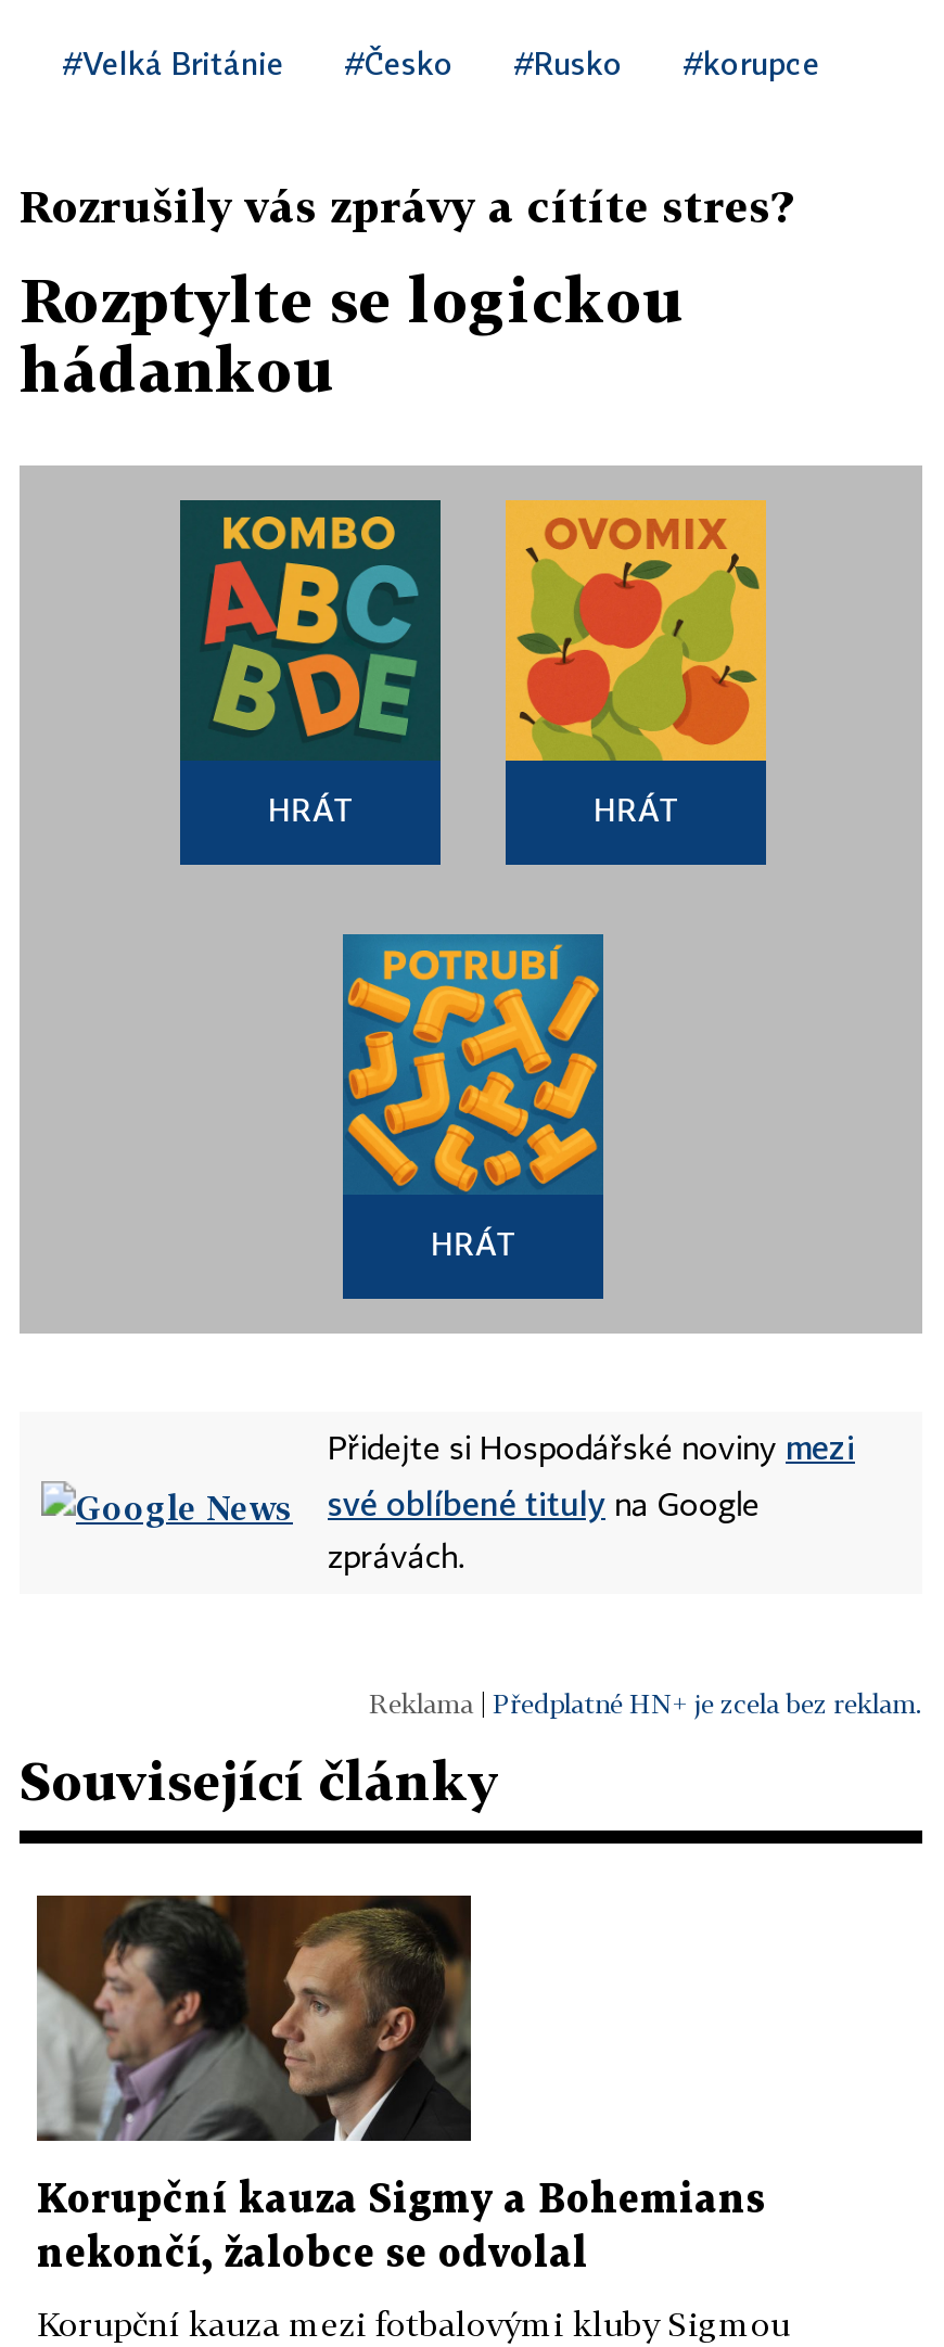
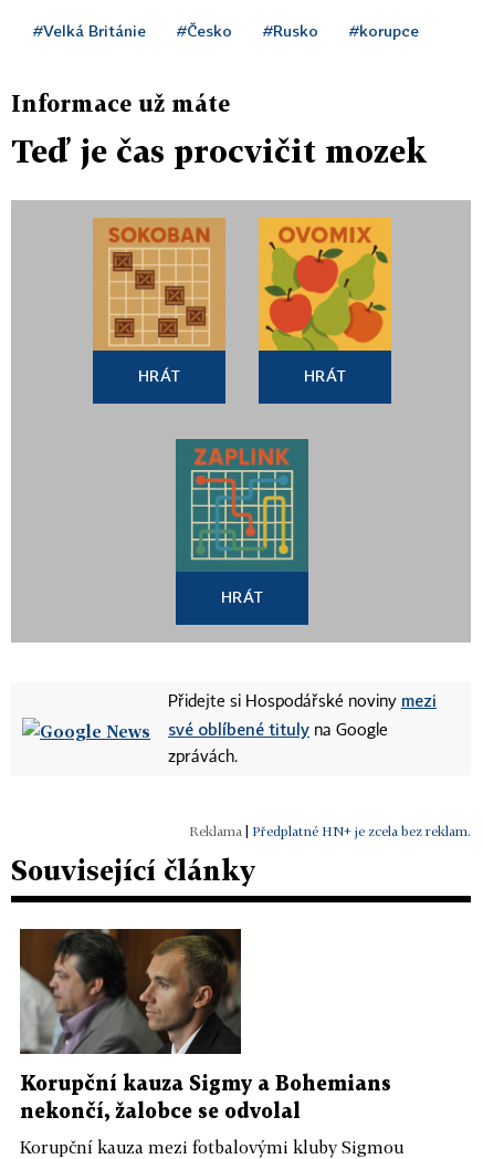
- Rozrušily vás zprávy a cítíte stres?
+ Informace už máte

- Rozptylte se logickou
- hádankou
+ Teď je čas procvičit mozek

- [image]
+ [image]

- [image]
+ [image]
